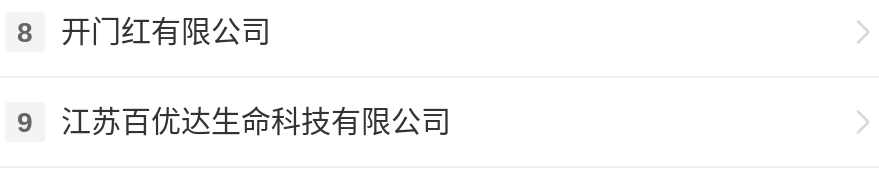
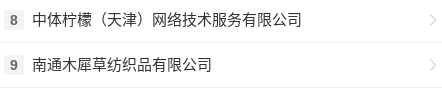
- 开门红有限公司
+ 中体柠檬（天津）网络技术服务有限公司

- 江苏百优达生命科技有限公司
+ 南通木犀草纺织品有限公司
